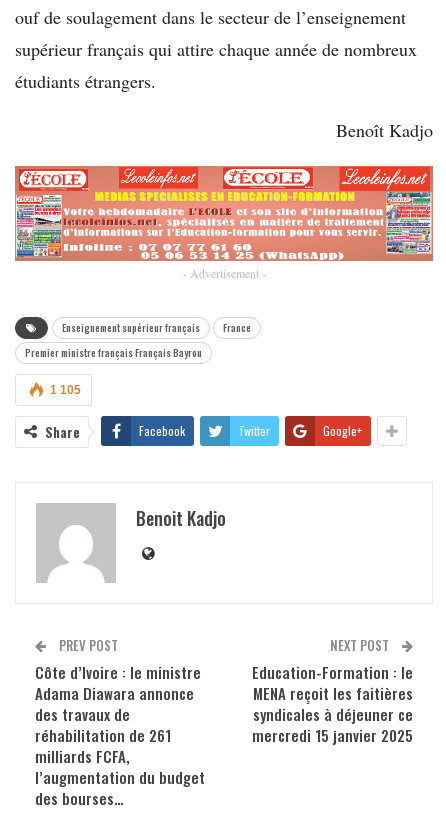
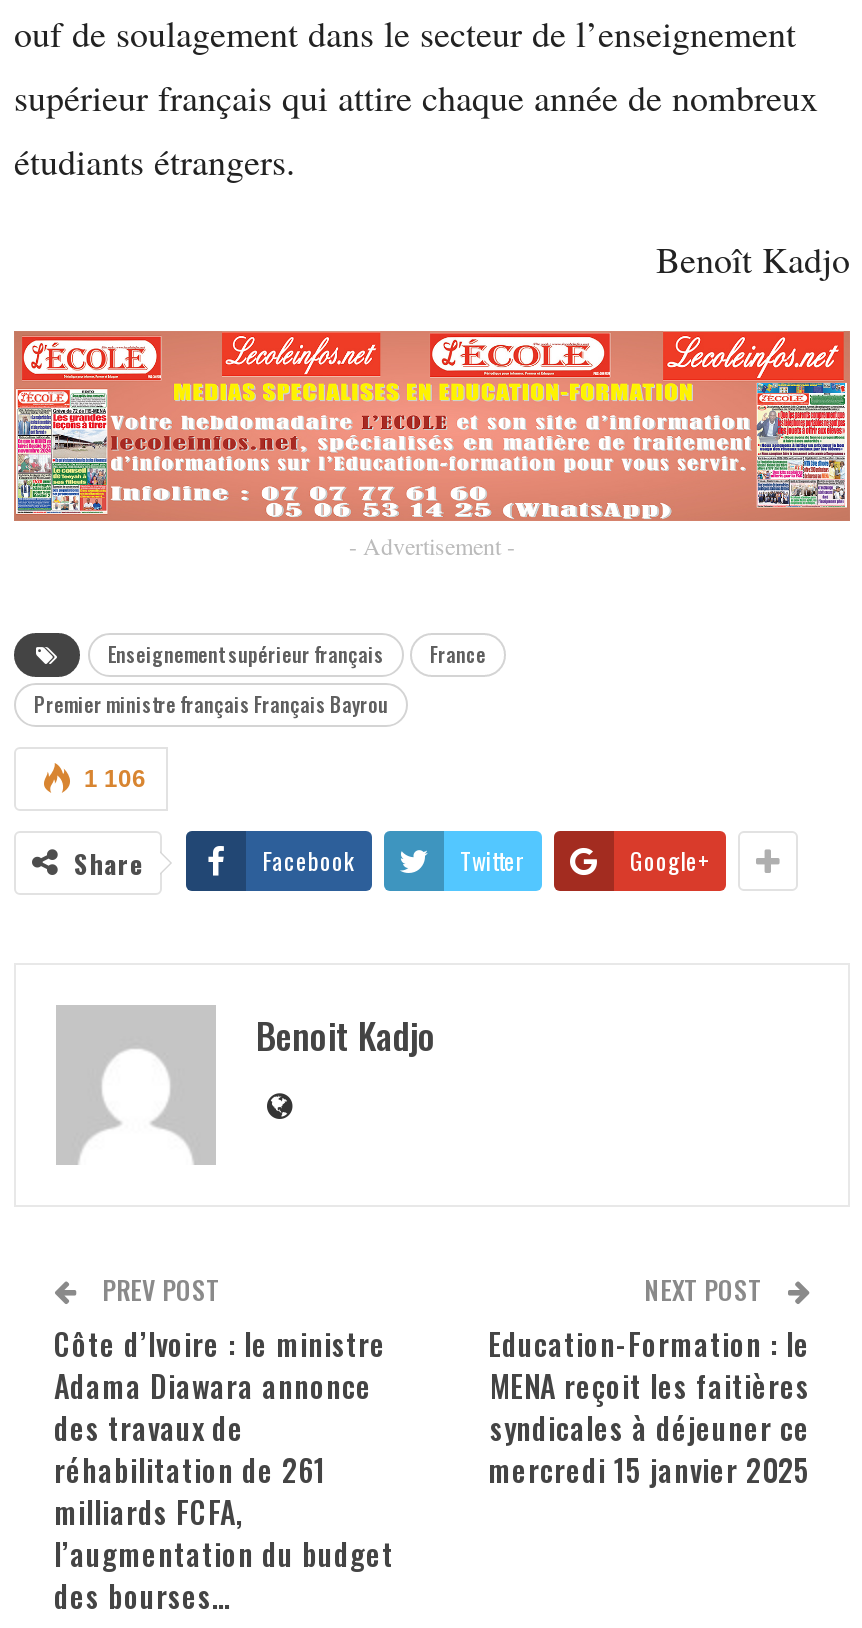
- 1 105
+ 1 106
